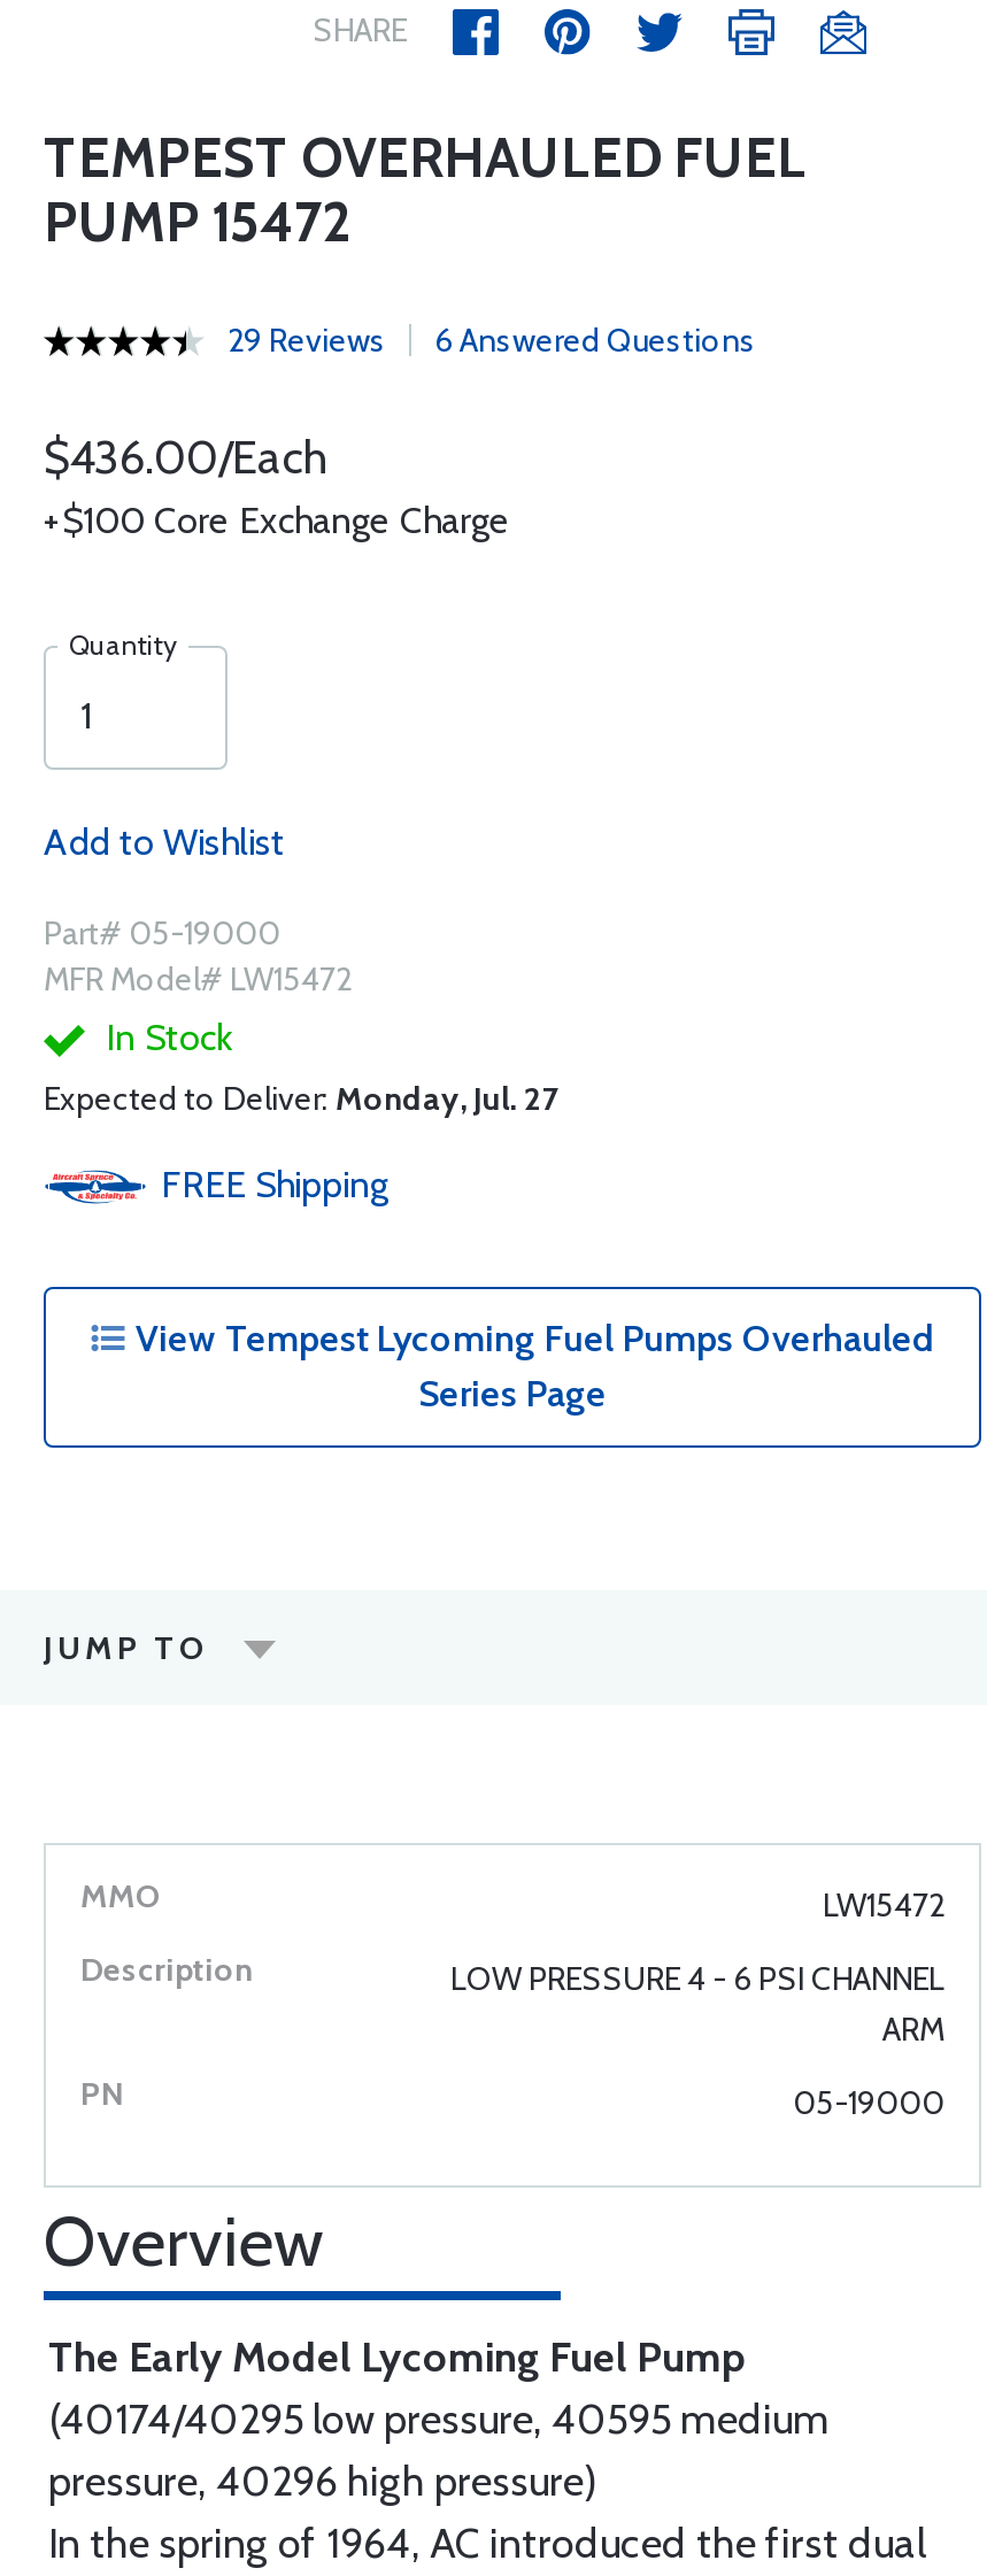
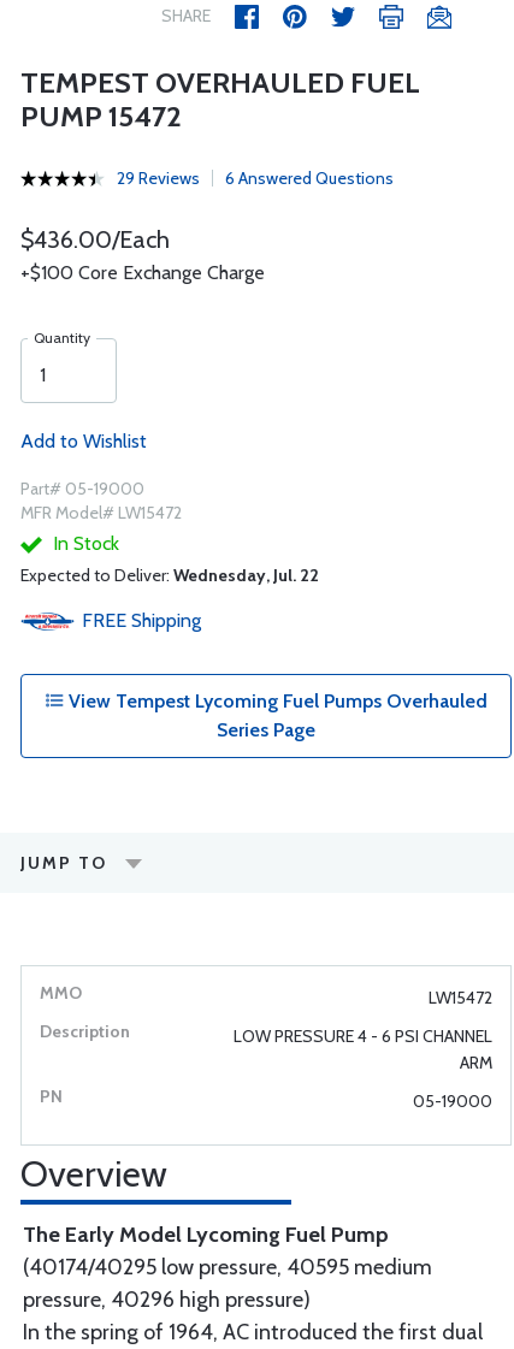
- Expected to Deliver: Monday, Jul. 27
+ Expected to Deliver: Wednesday, Jul. 22
